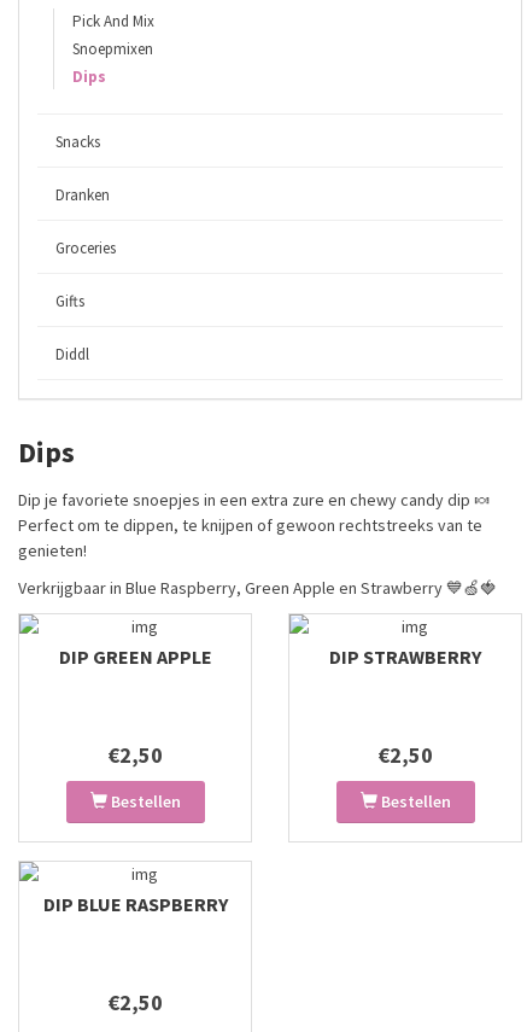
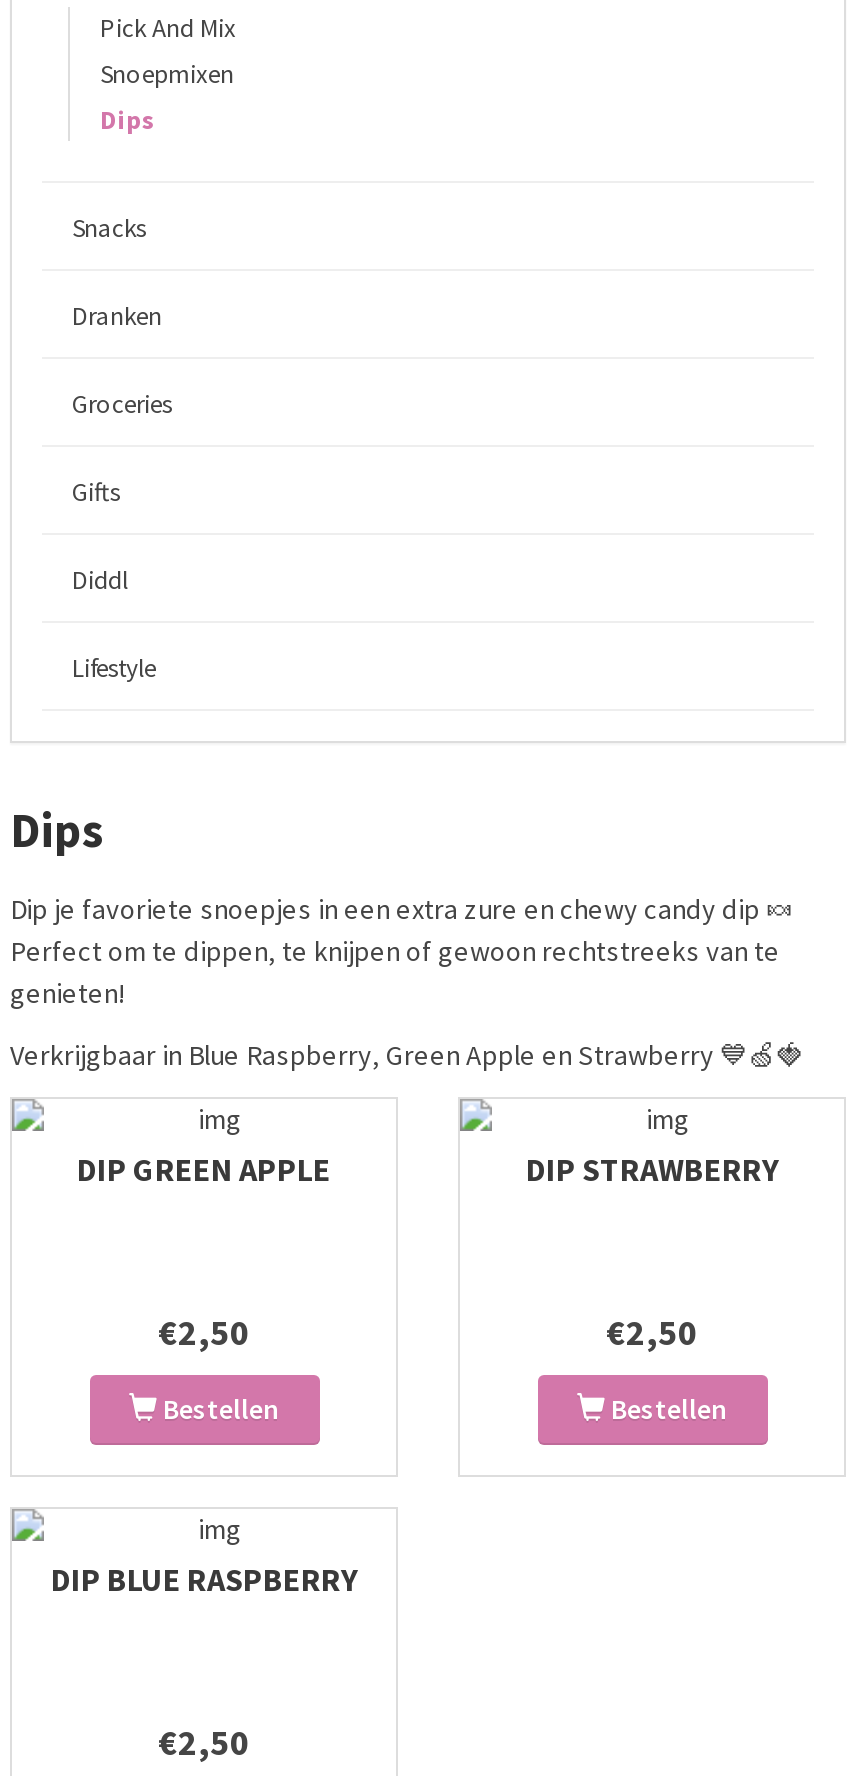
+ Lifestyle
